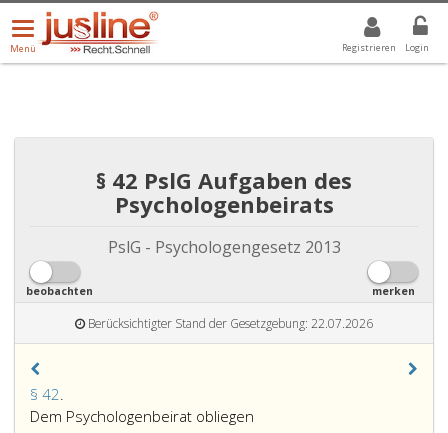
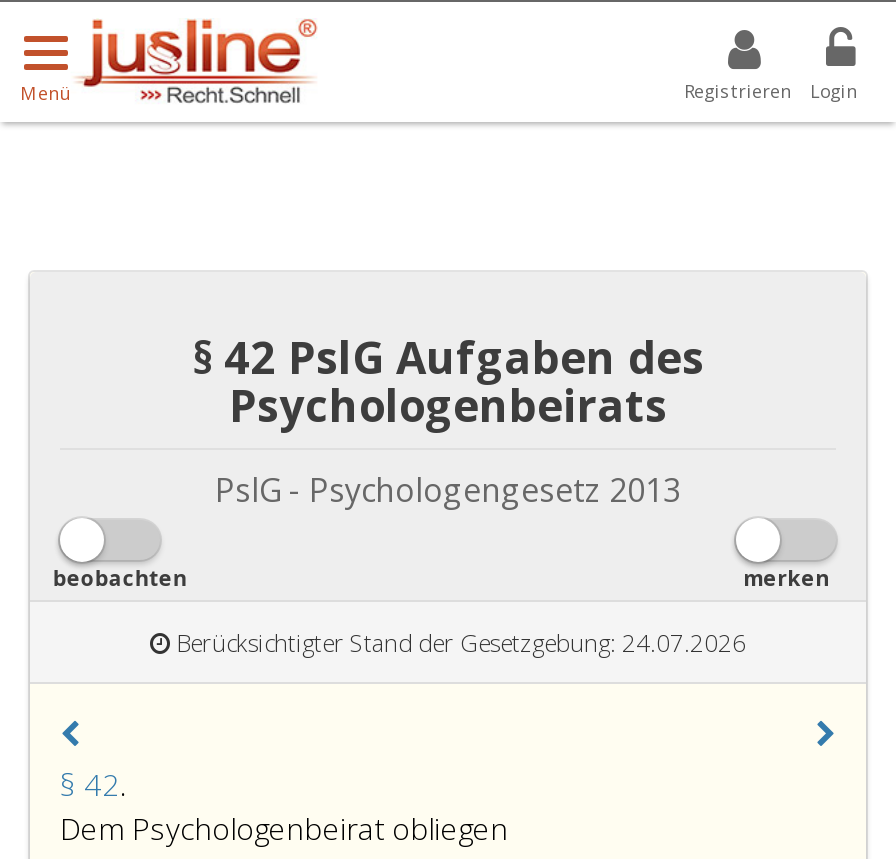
- Berücksichtigter Stand der Gesetzgebung: 22.07.2026
+ Berücksichtigter Stand der Gesetzgebung: 24.07.2026
